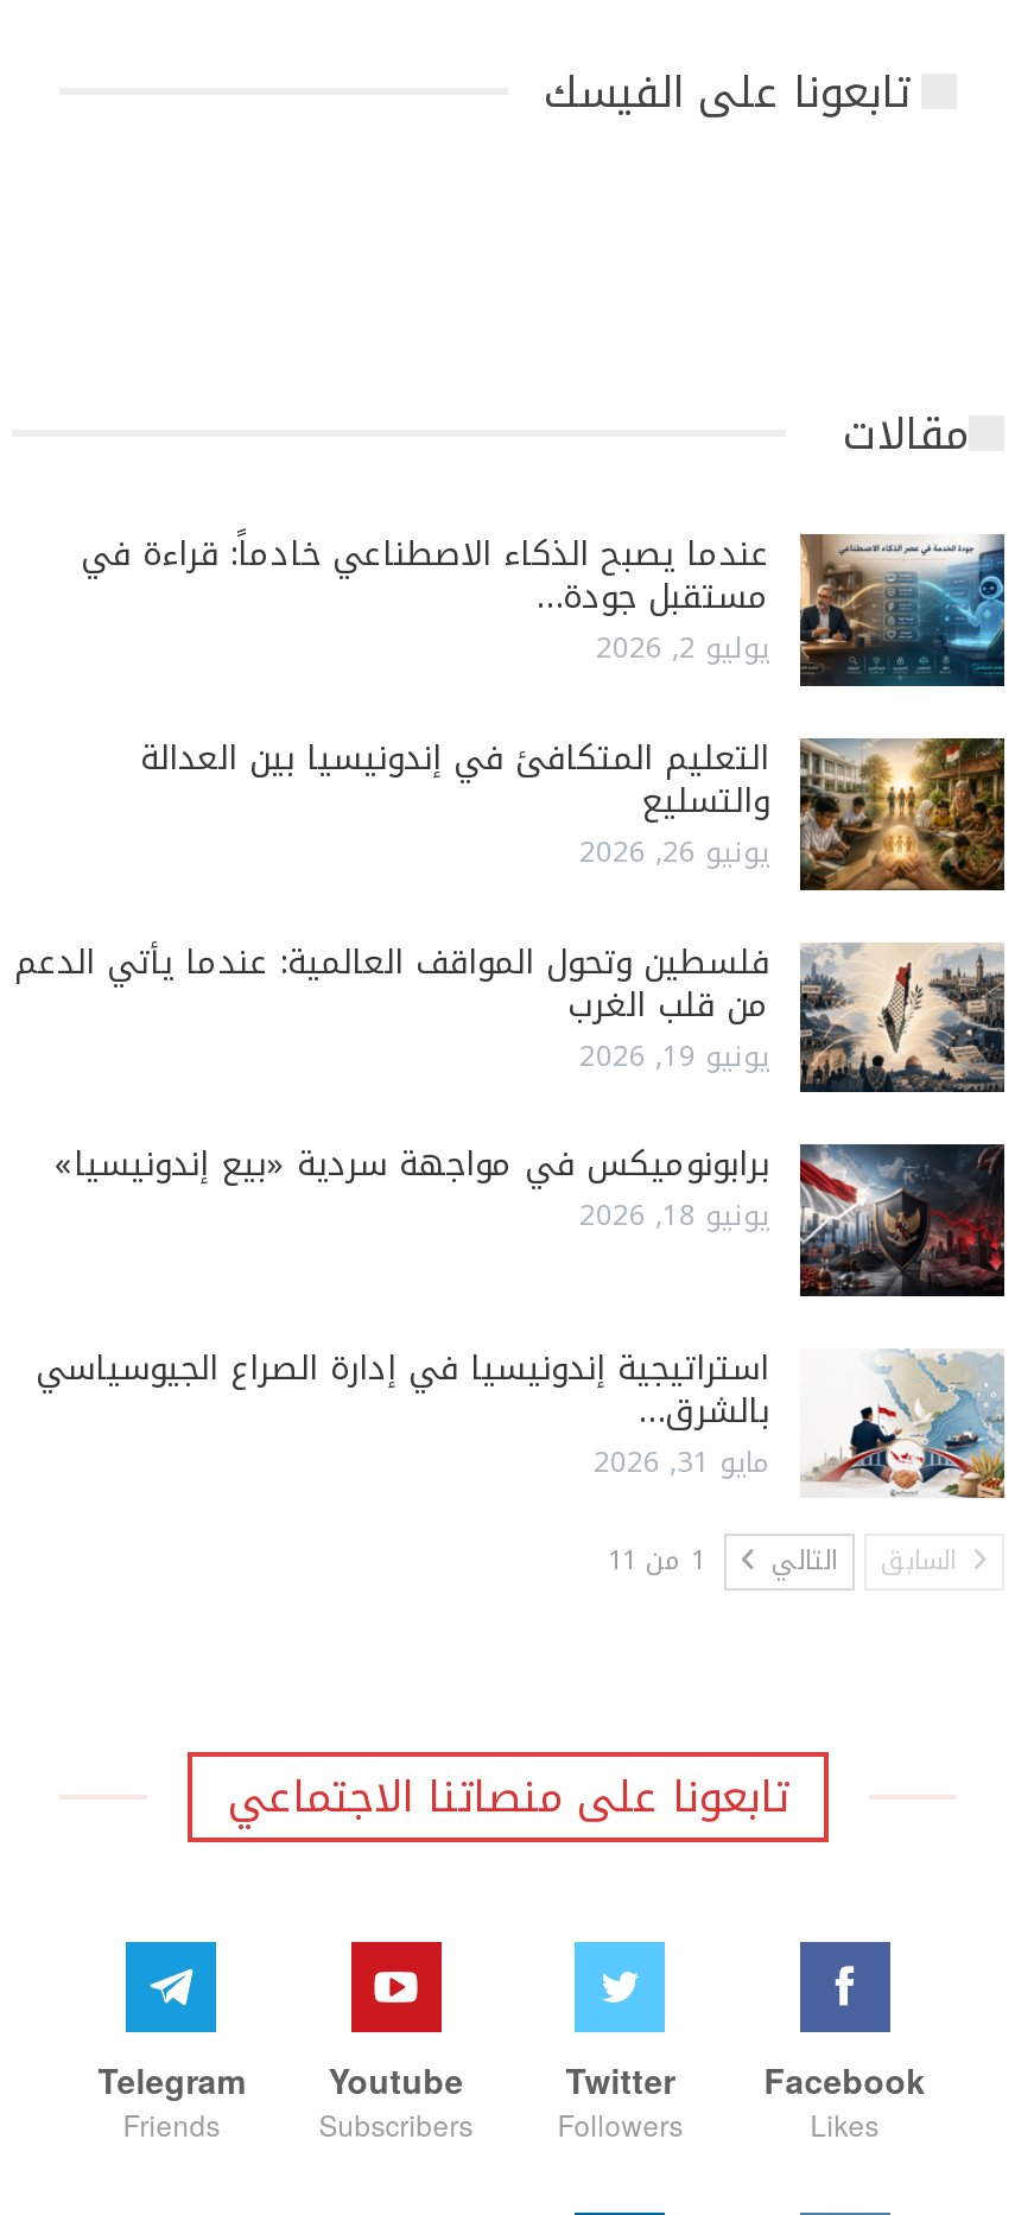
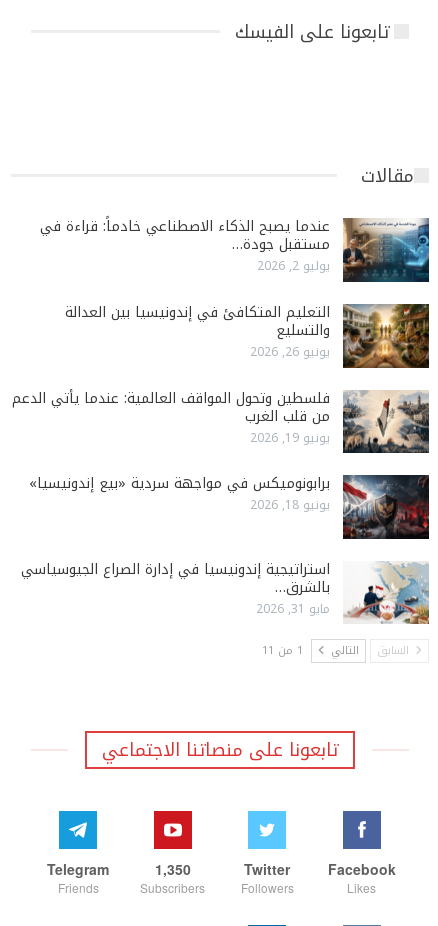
- Youtube
+ 1,350
